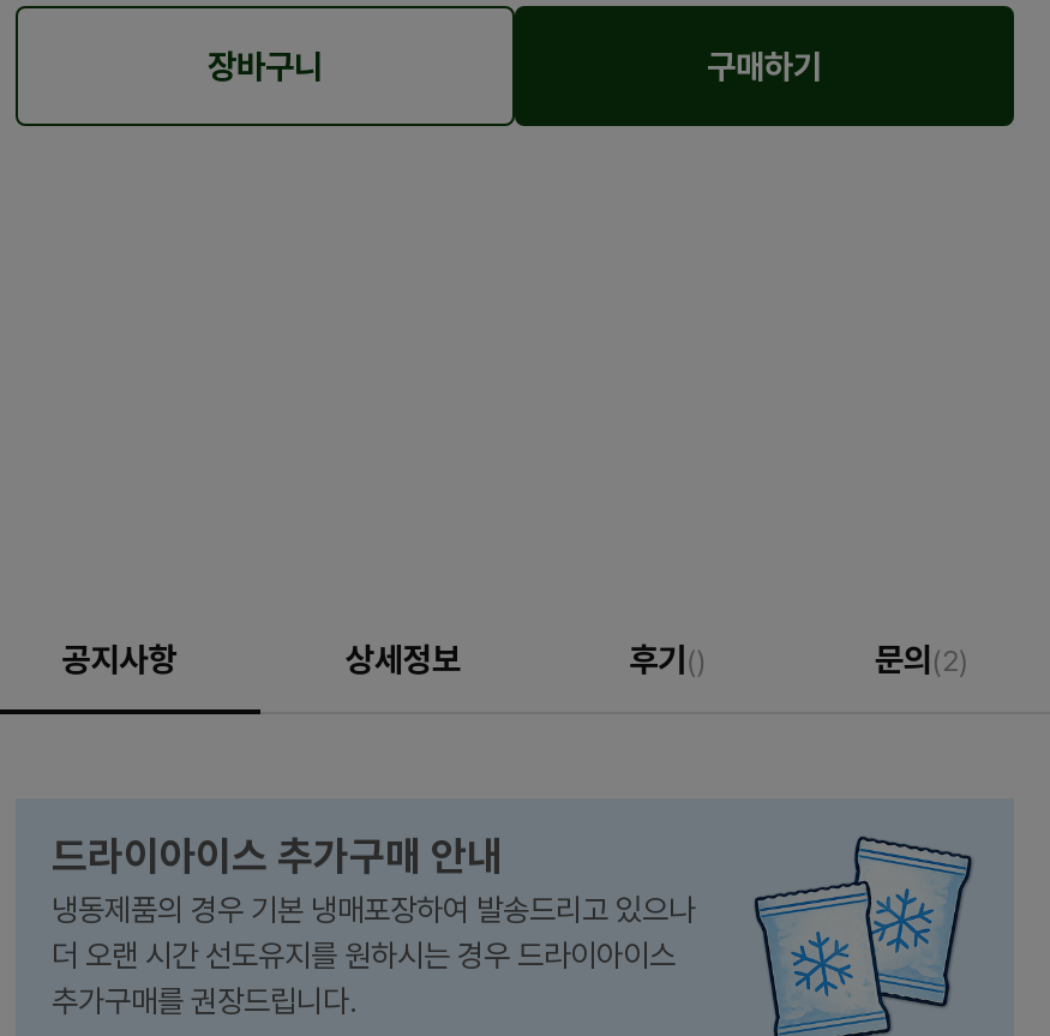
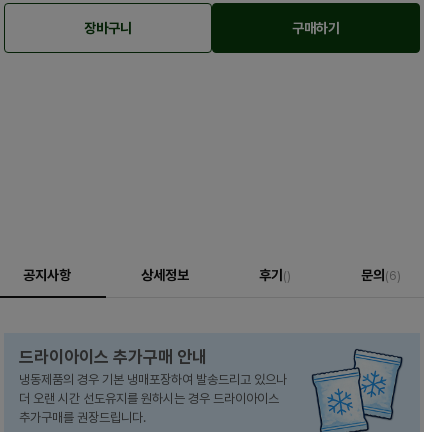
- 문의(2)
+ 문의(6)
